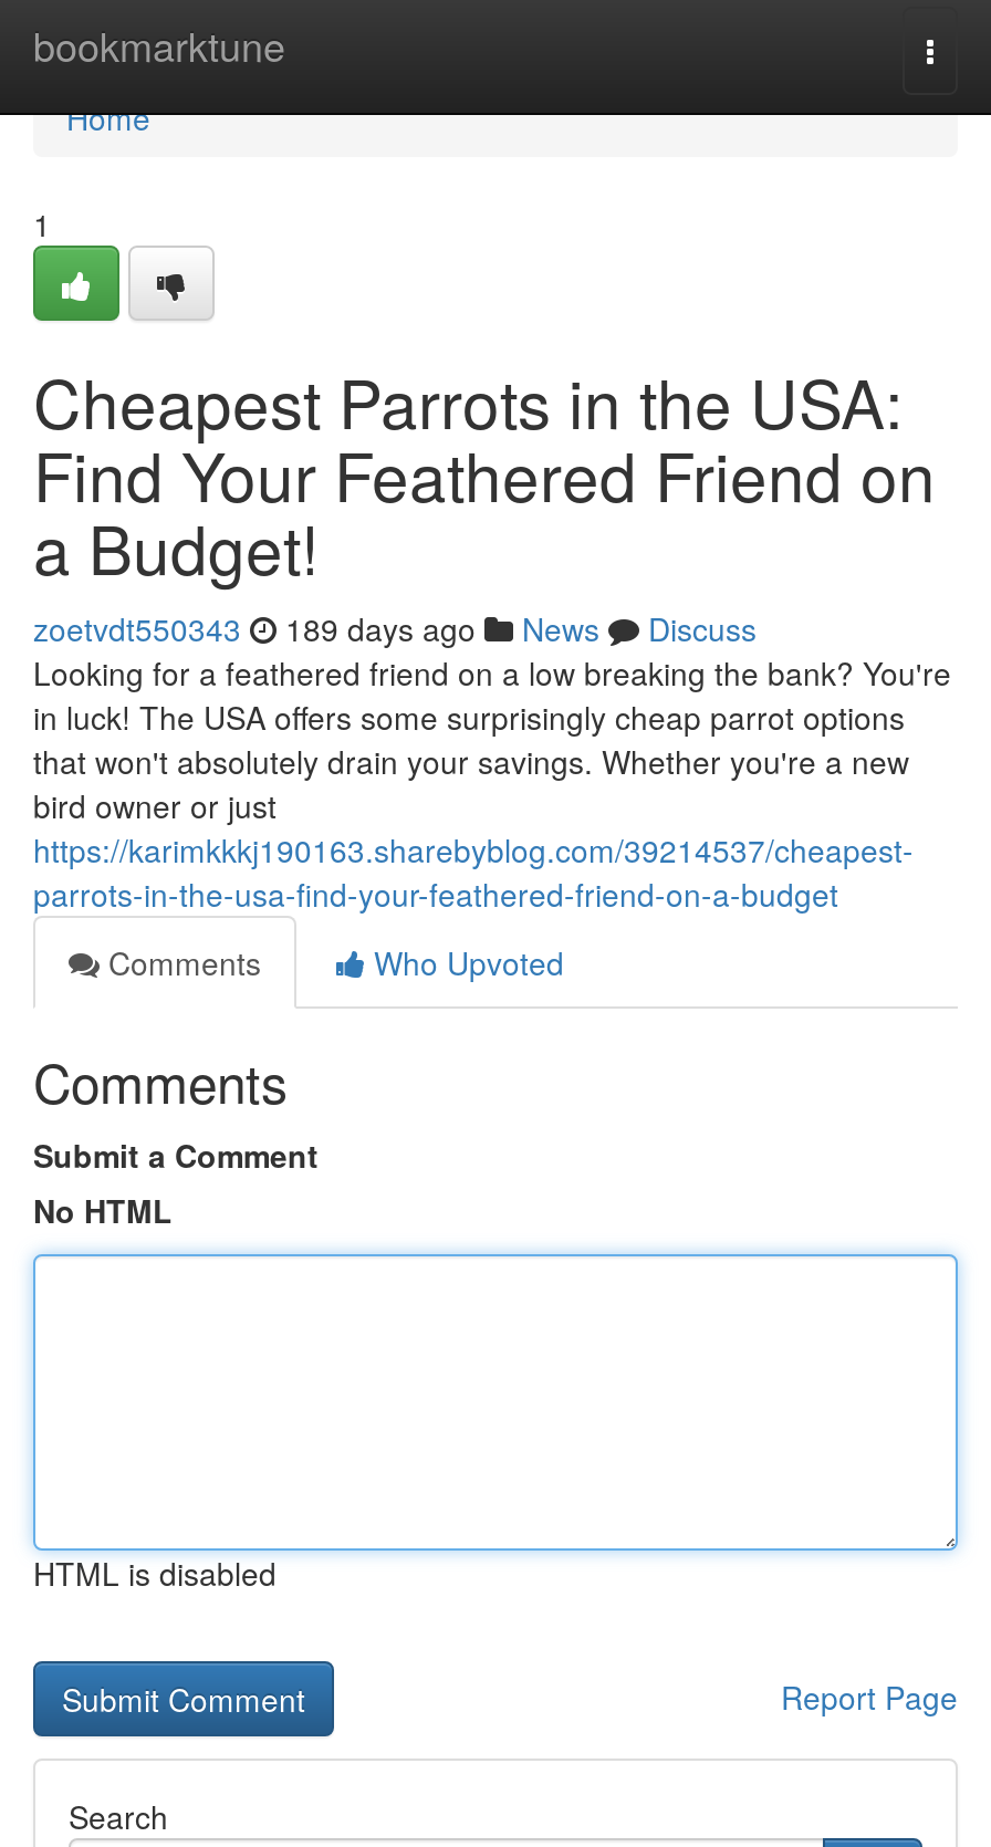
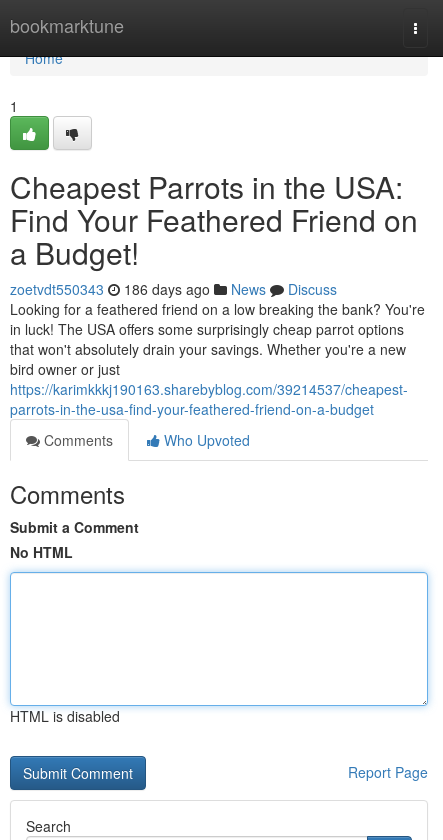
- zoetvdt550343 189 days ago News Discuss
+ zoetvdt550343 186 days ago News Discuss
